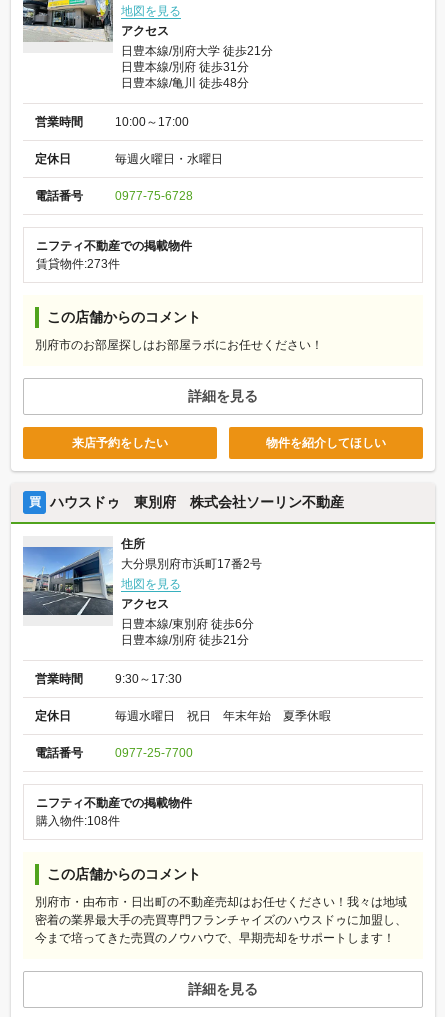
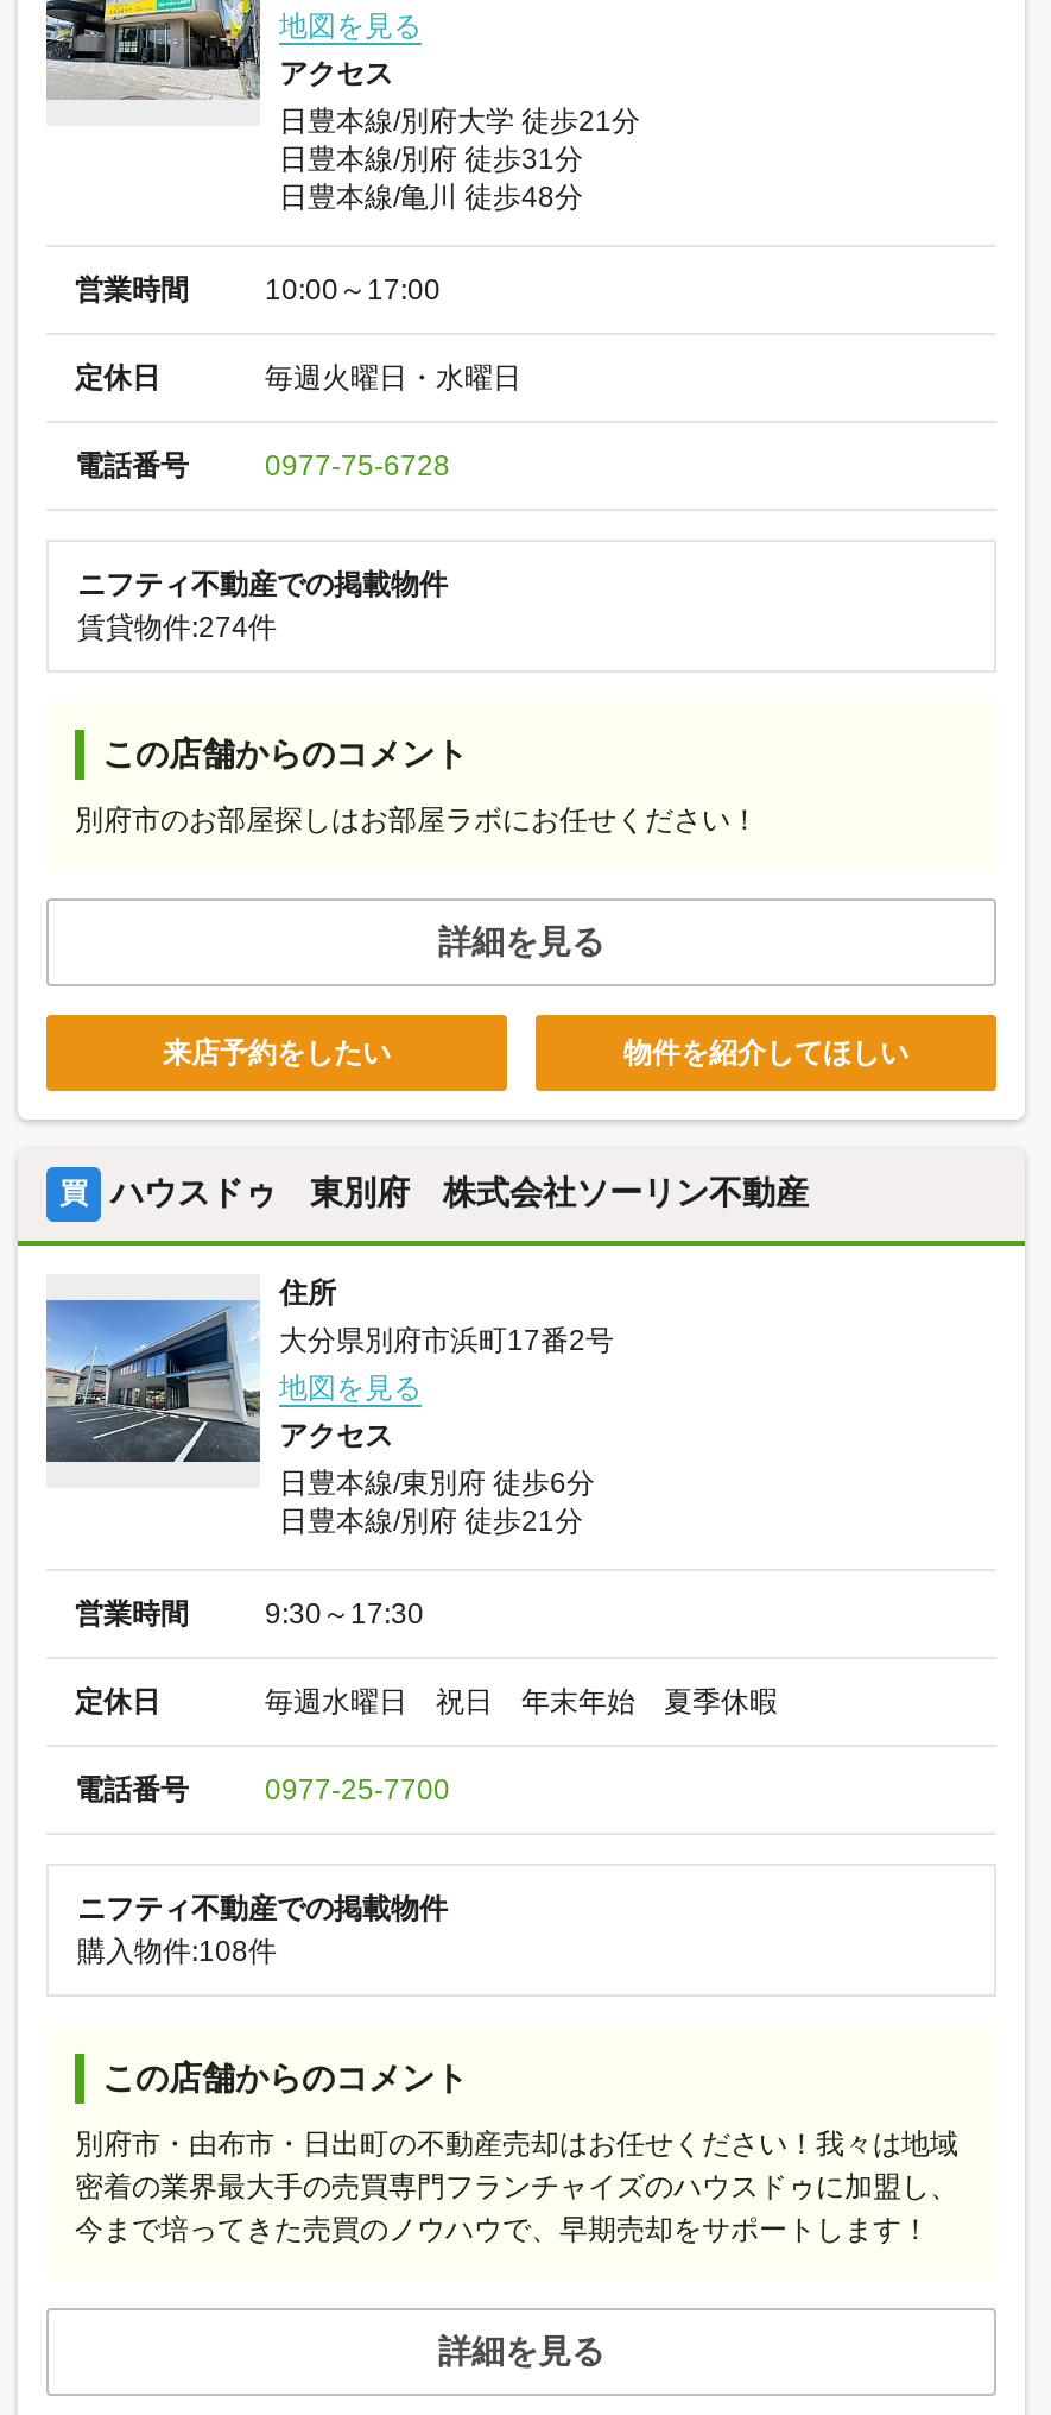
- 賃貸物件:273件
+ 賃貸物件:274件
